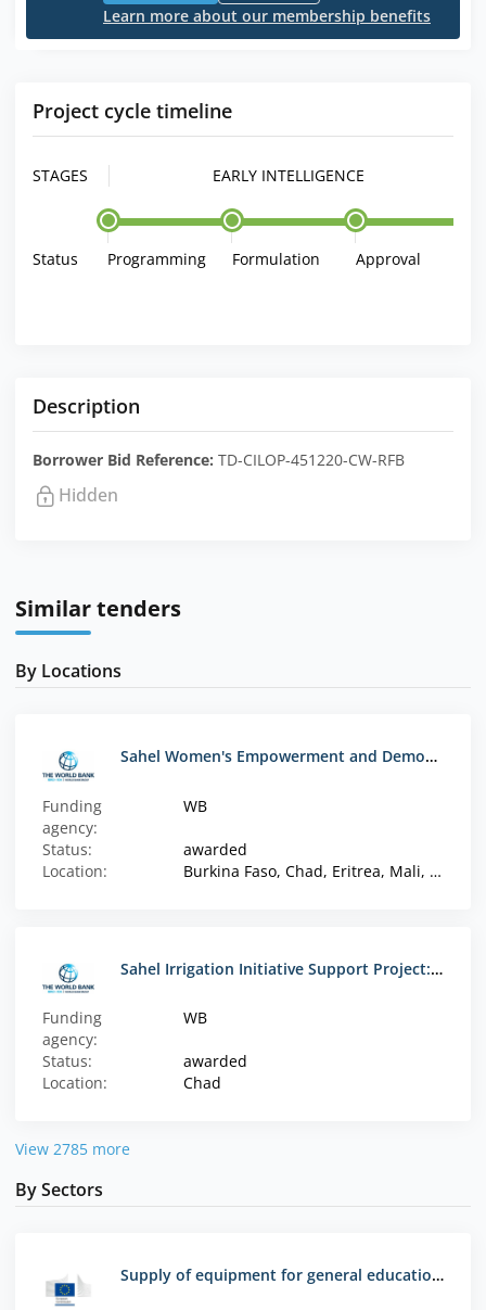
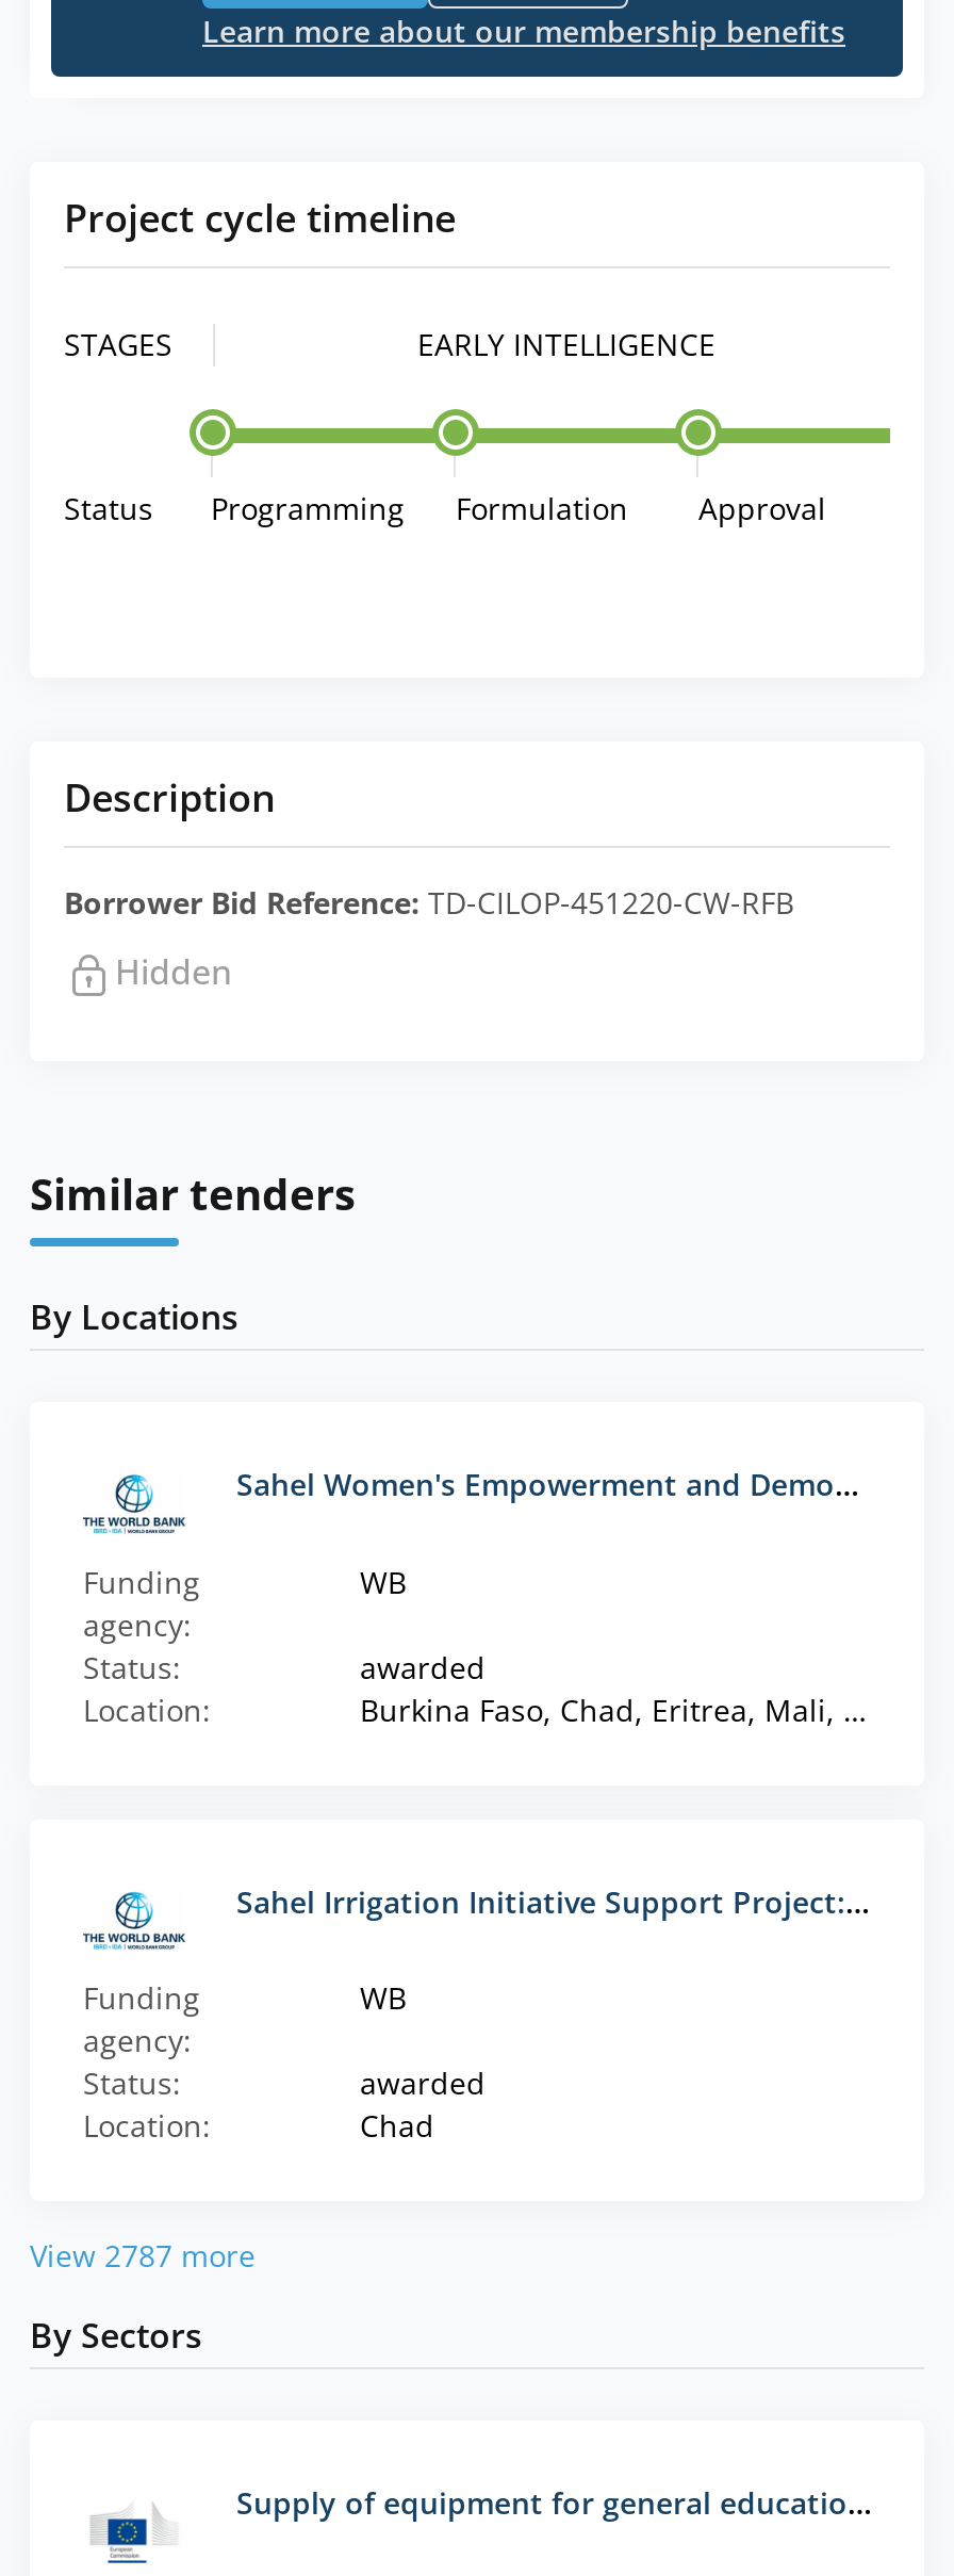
- View 2785 more
+ View 2787 more
